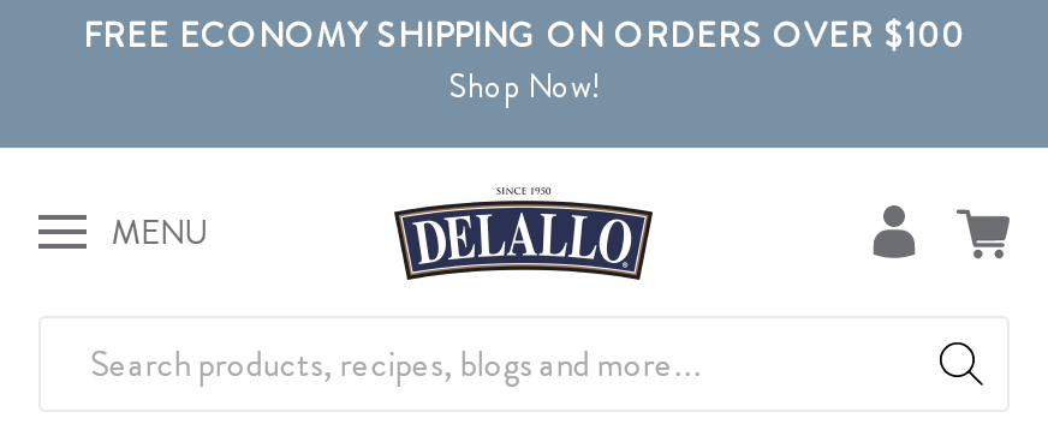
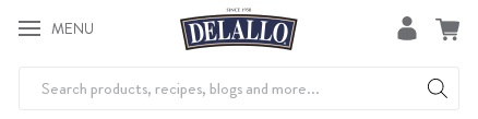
- FREE ECONOMY SHIPPING ON ORDERS OVER $100
- Shop Now!
